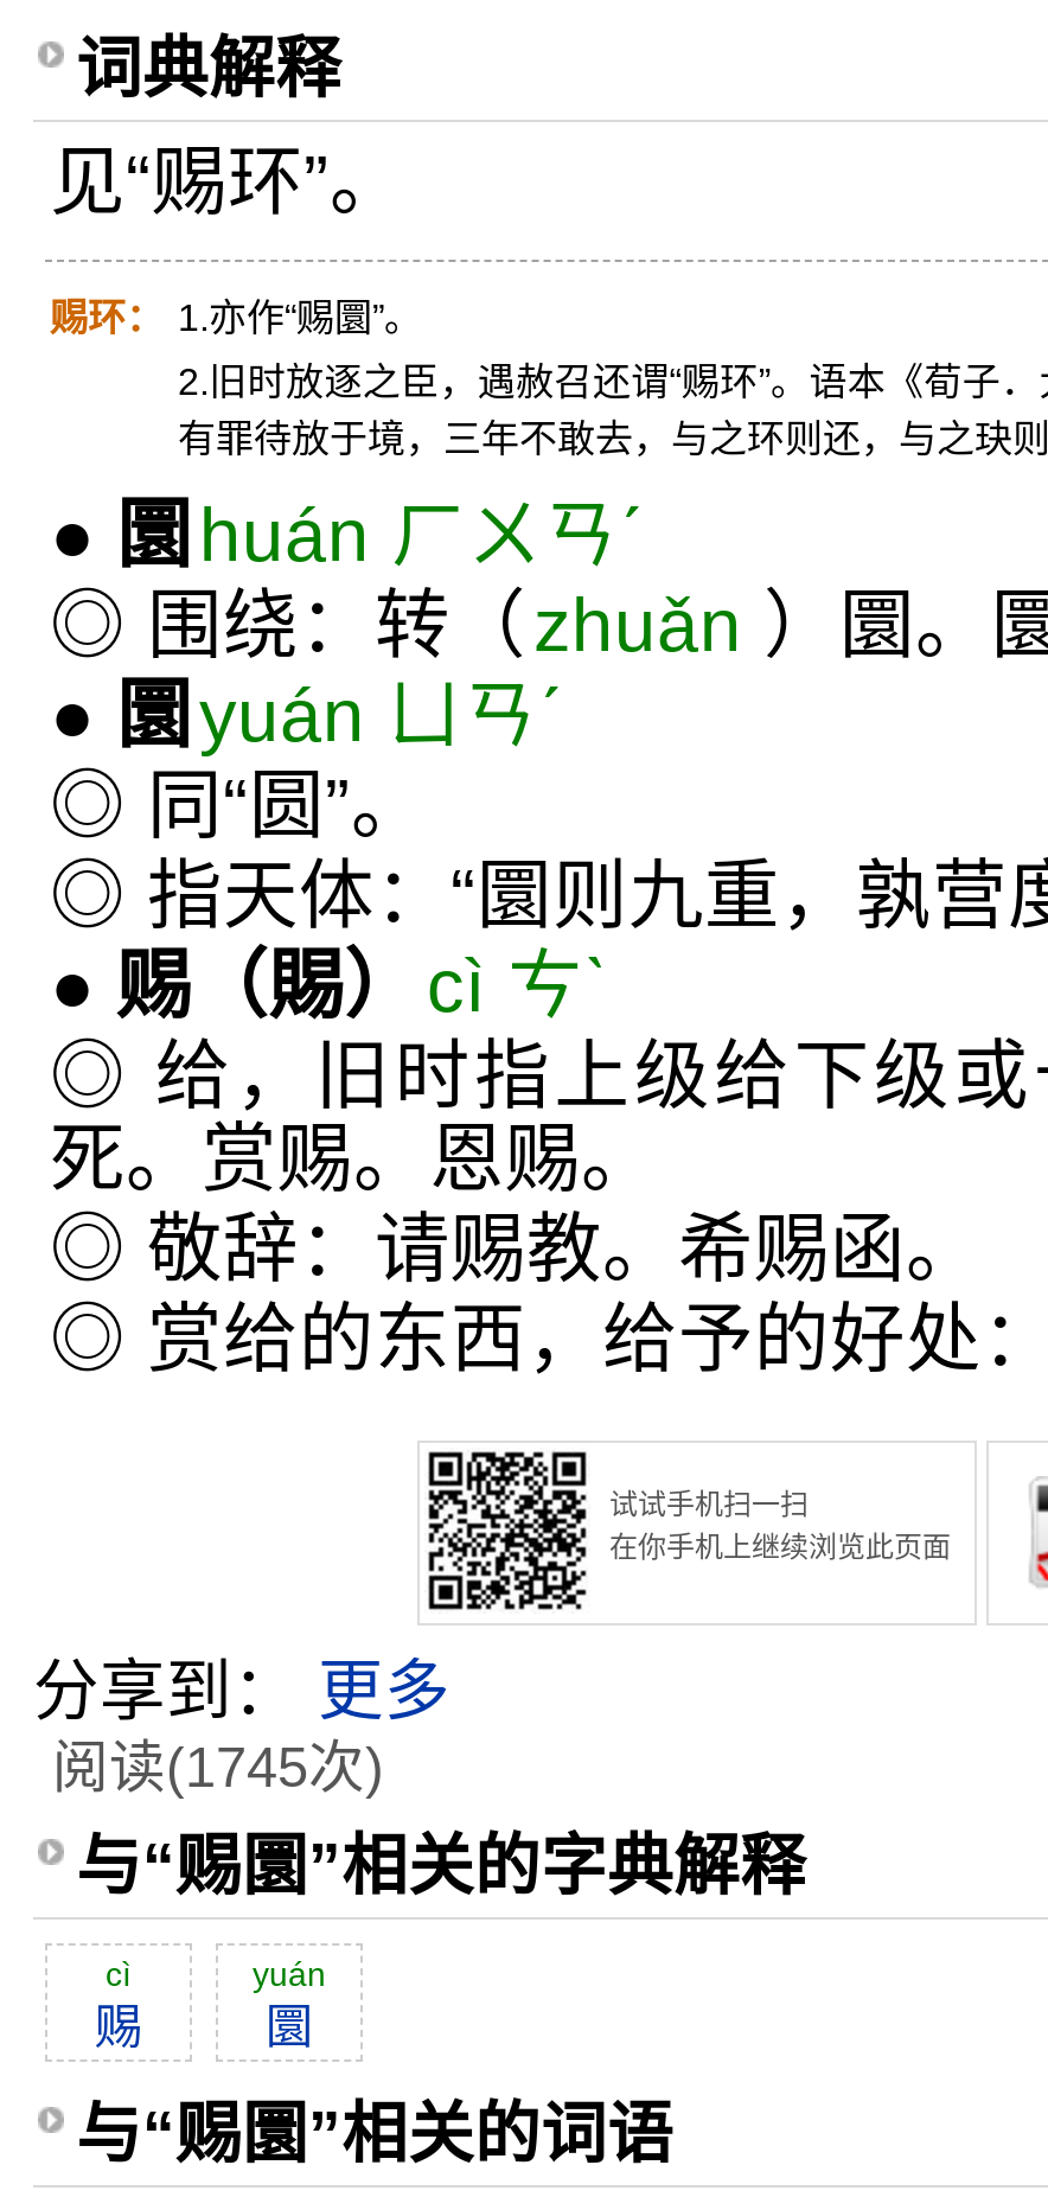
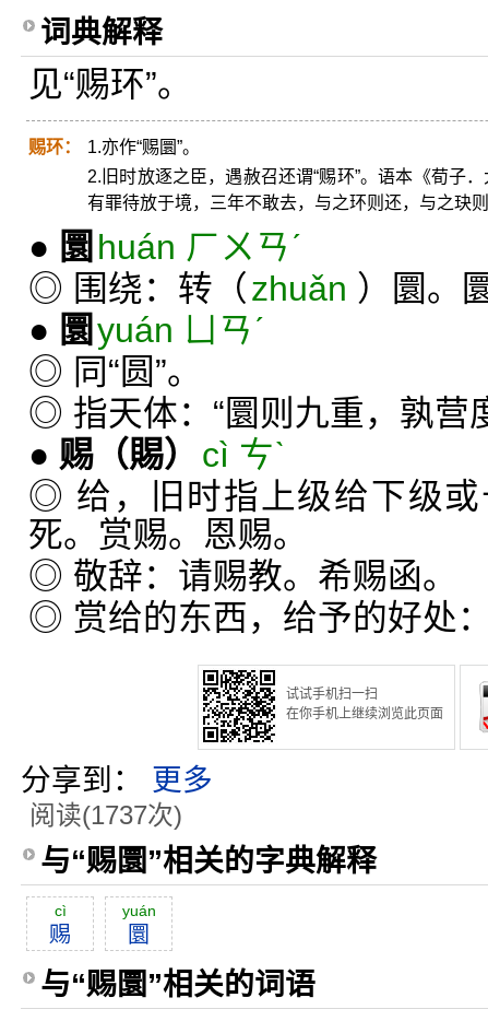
- 阅读(1745次)
+ 阅读(1737次)
